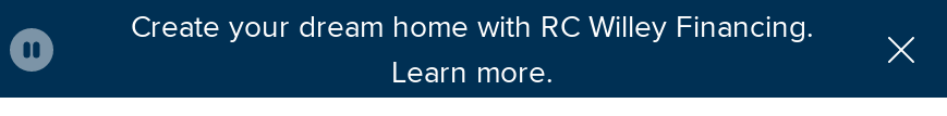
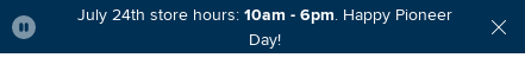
- Create your dream home with RC Willey Financing.
- Learn more.
+ July 24th store hours: 10am - 6pm. Happy Pioneer
+ Day!
